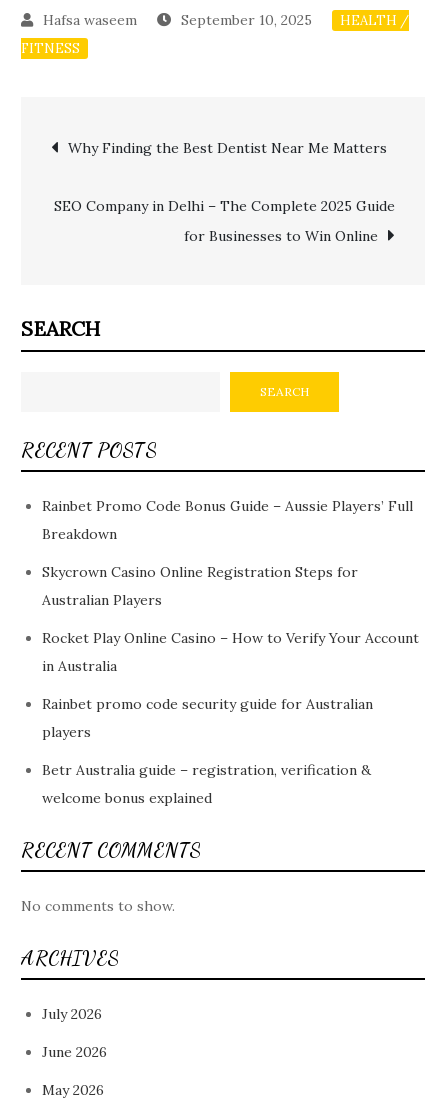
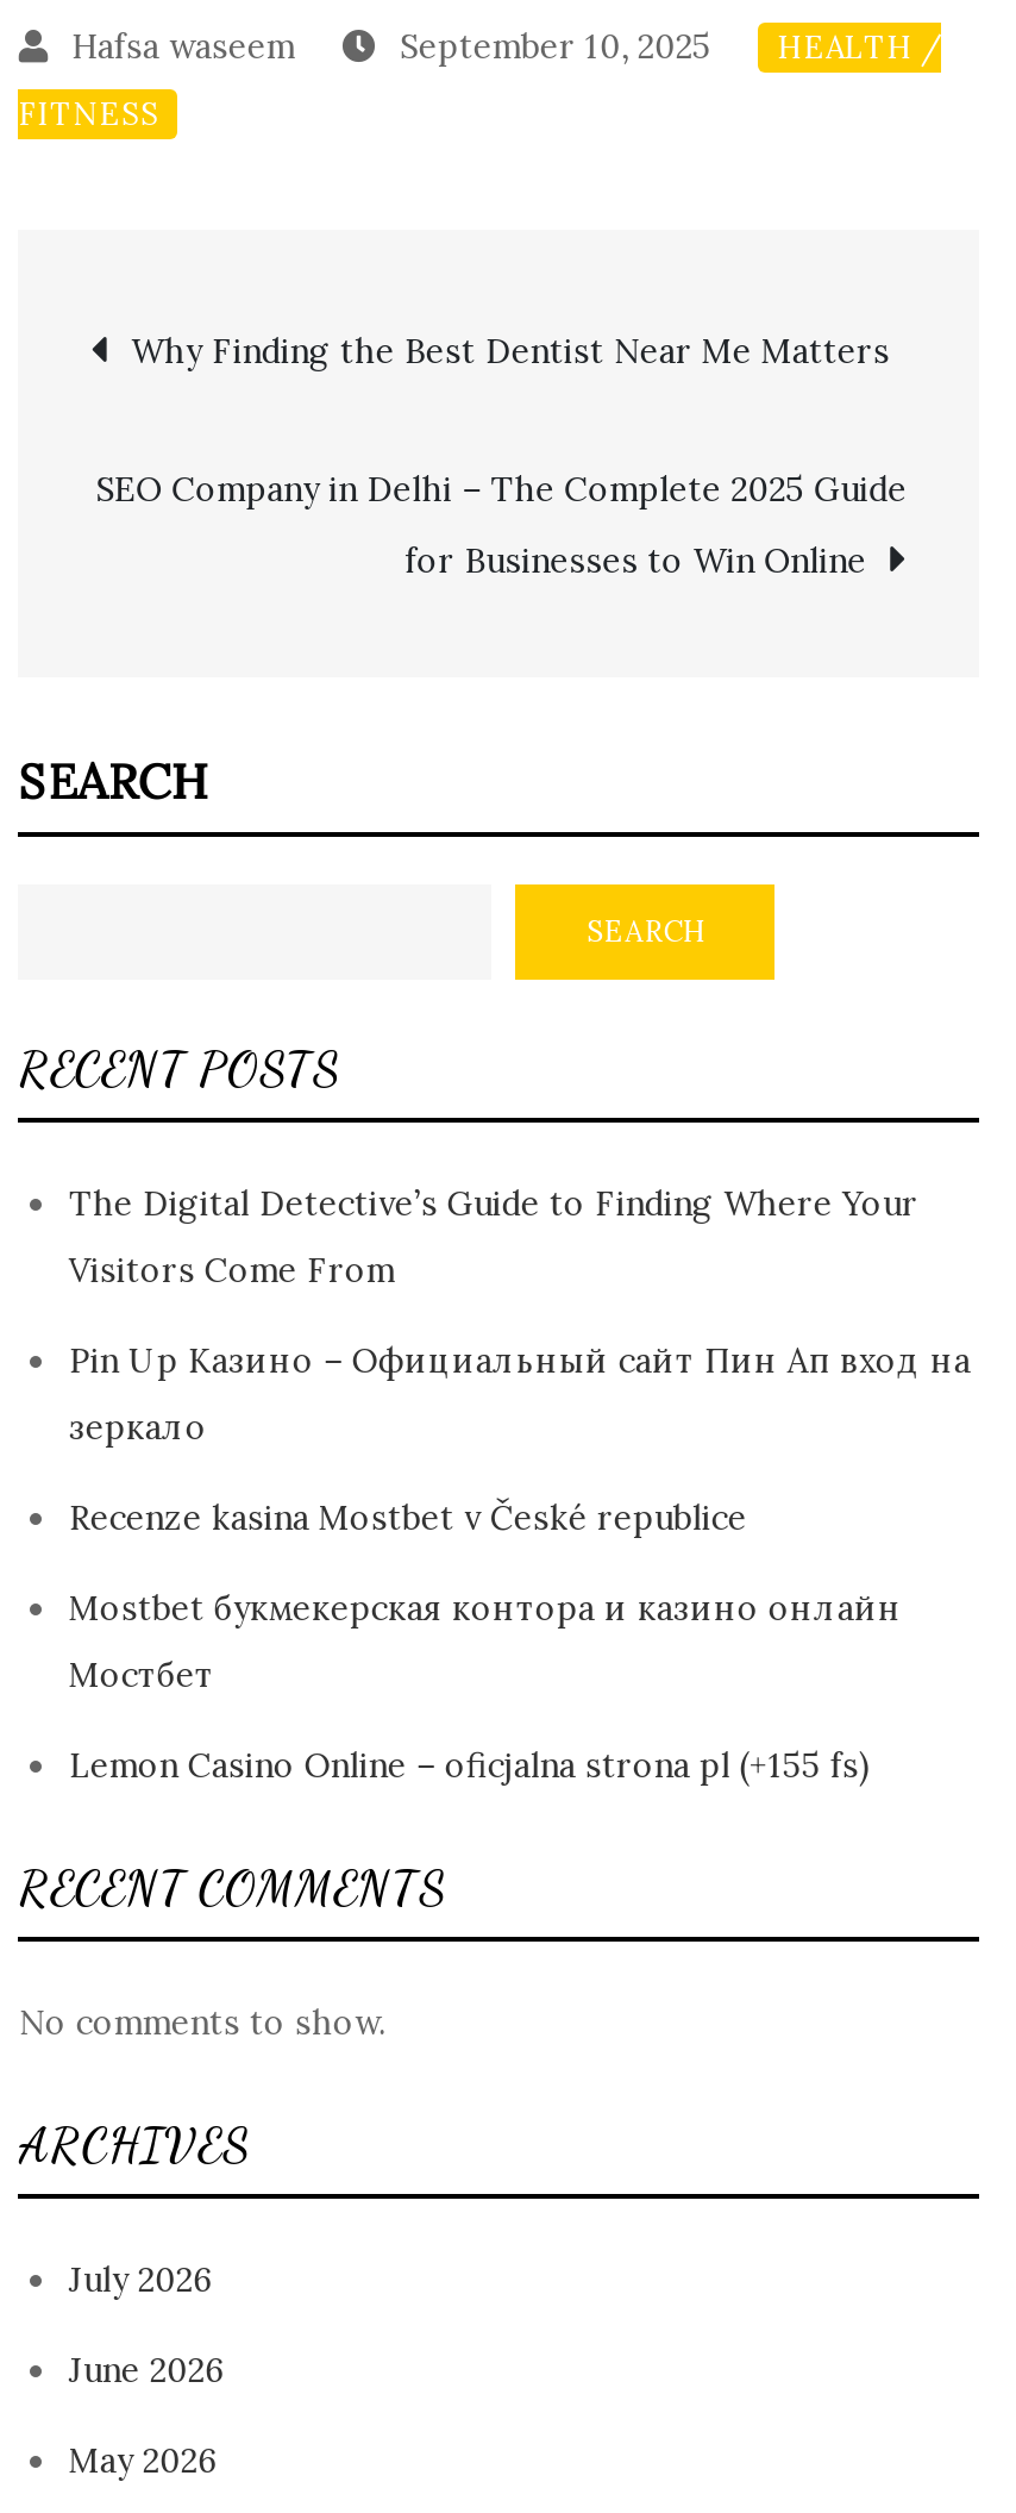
- Rainbet Promo Code Bonus Guide – Aussie Players’ Full
- Breakdown
- Skycrown Casino Online Registration Steps for
- Australian Players
- Rocket Play Online Casino – How to Verify Your Account
- in Australia
- Rainbet promo code security guide for Australian
- players
- Betr Australia guide – registration, verification &
- welcome bonus explained
+ The Digital Detective’s Guide to Finding Where Your
+ Visitors Come From
+ Pin Up Казино – Официальный сайт Пин Ап вход на
+ зеркало
+ Recenze kasina Mostbet v České republice
+ Mostbet букмекерская контора и казино онлайн
+ Мостбет
+ Lemon Casino Online – oficjalna strona pl (+155 fs)
